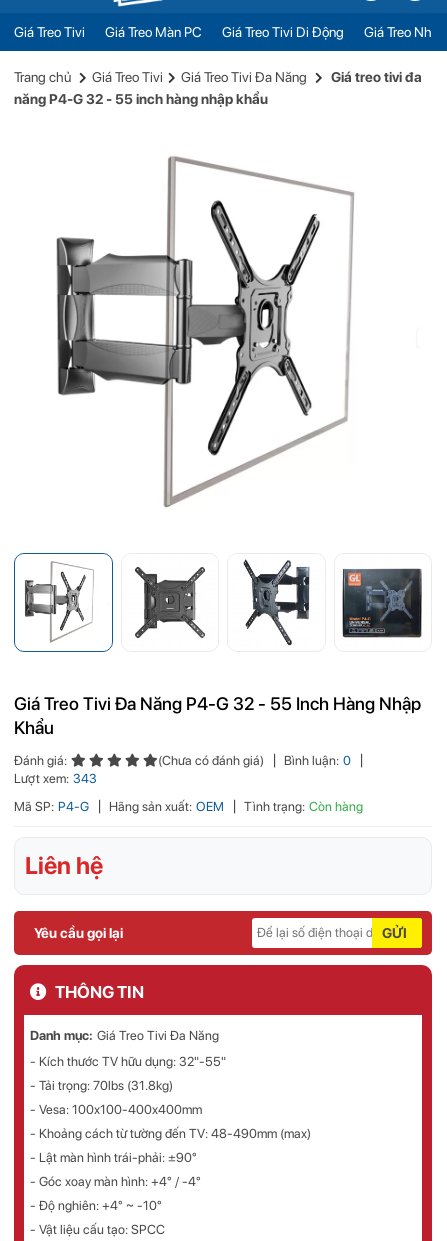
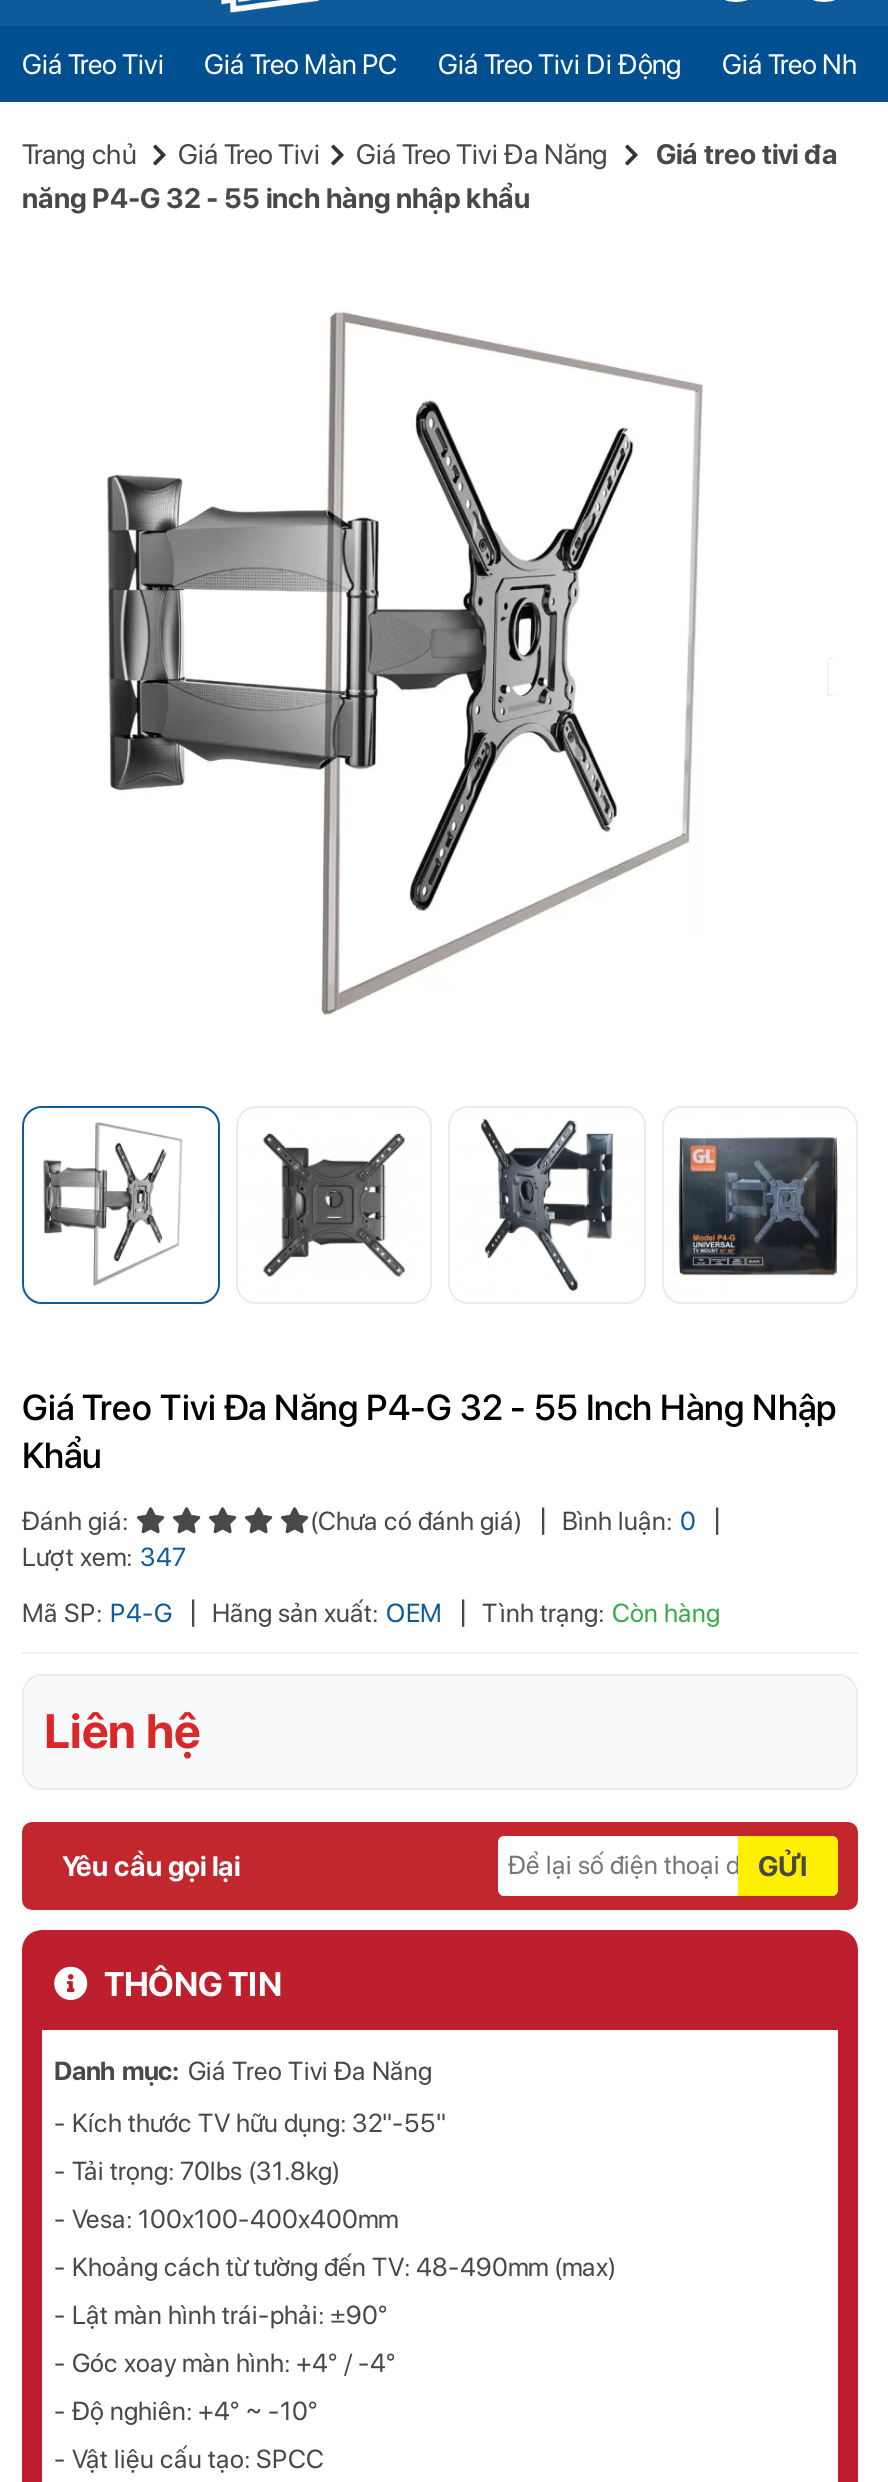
- Lượt xem: 343
+ Lượt xem: 347
